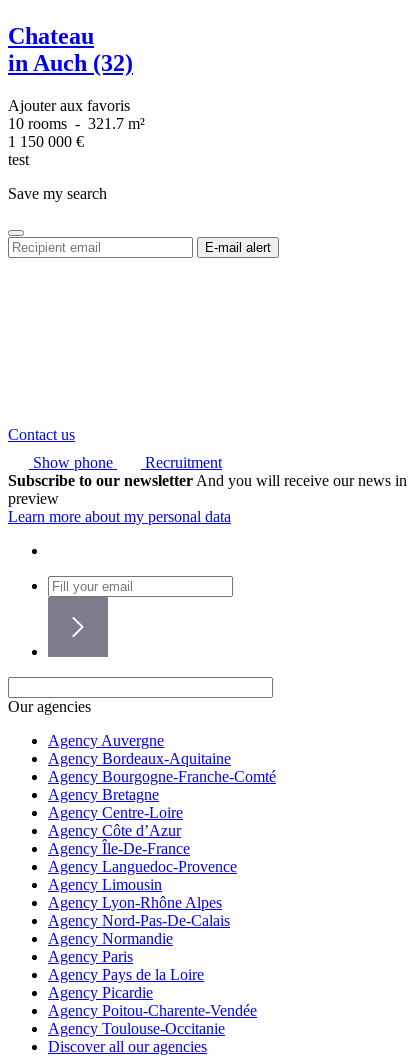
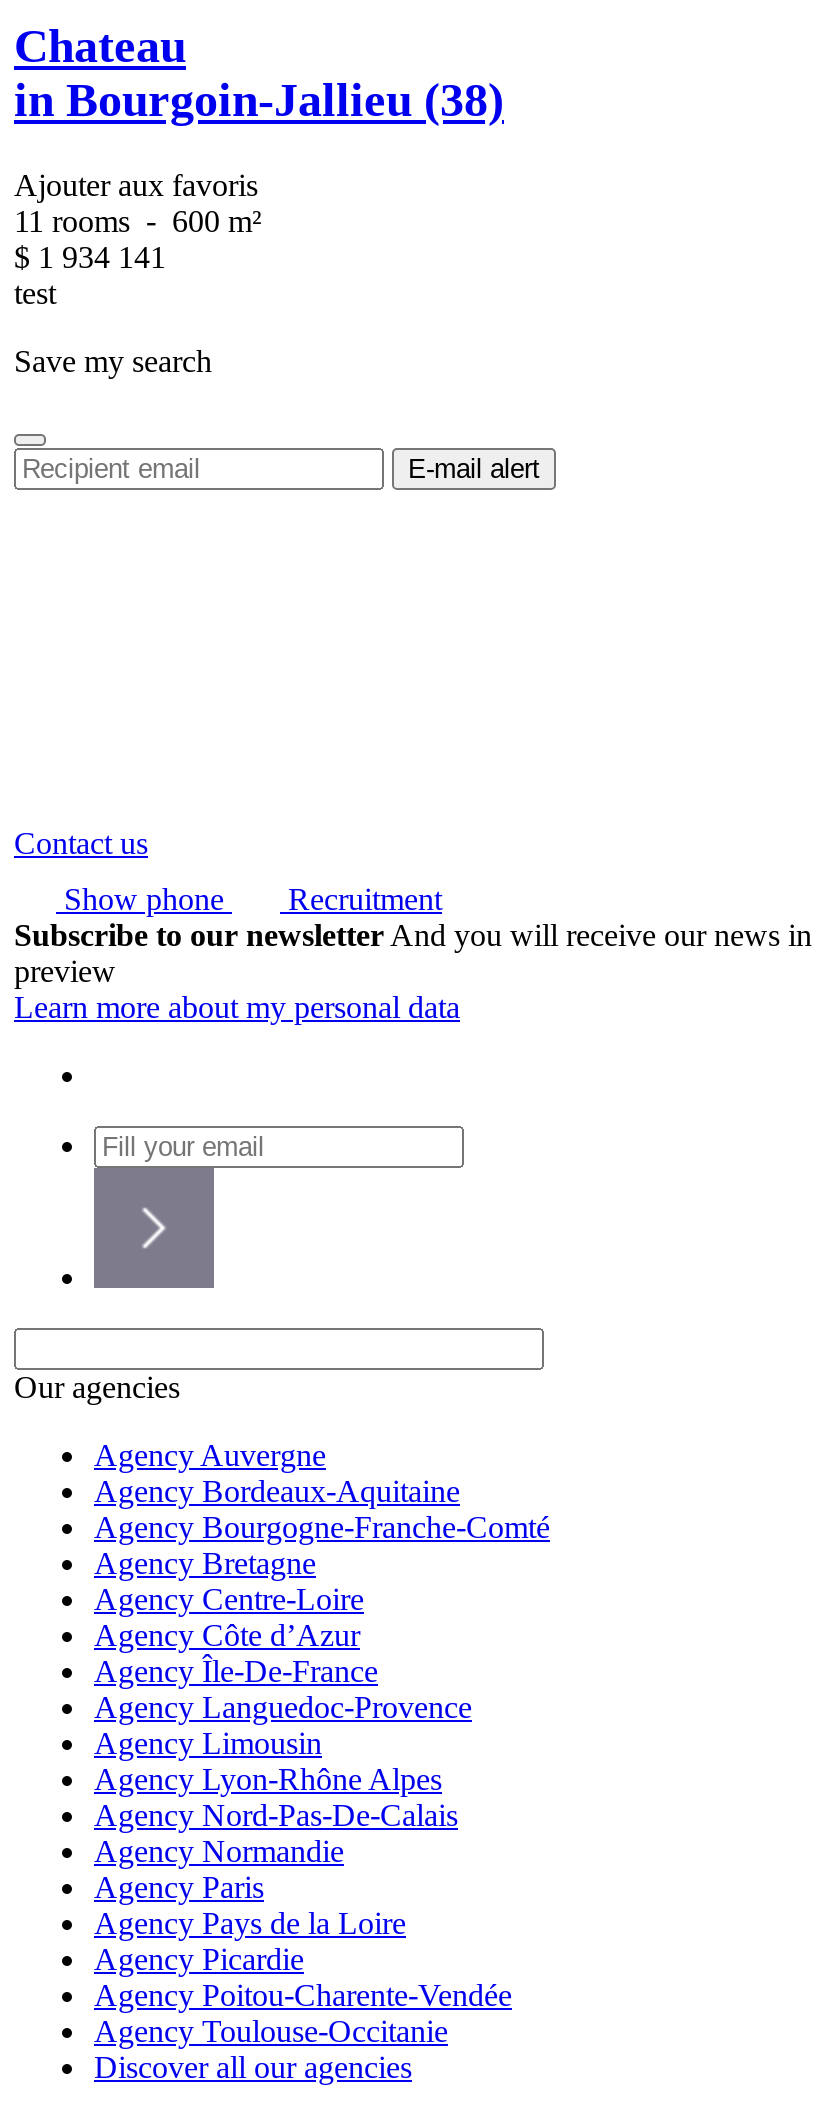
- in Auch (32)
+ in Bourgoin-Jallieu (38)

- 10 rooms - 321.7 m²
+ 11 rooms - 600 m²

- 1 150 000 €
+ $1 934 141
